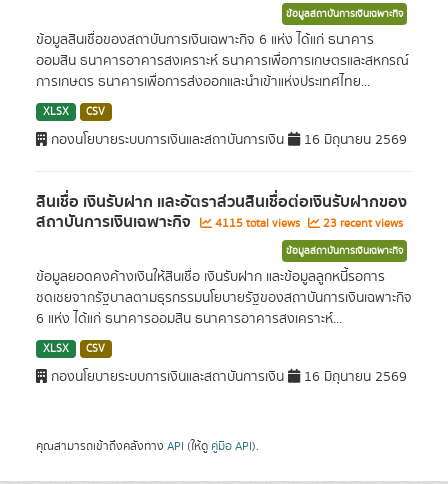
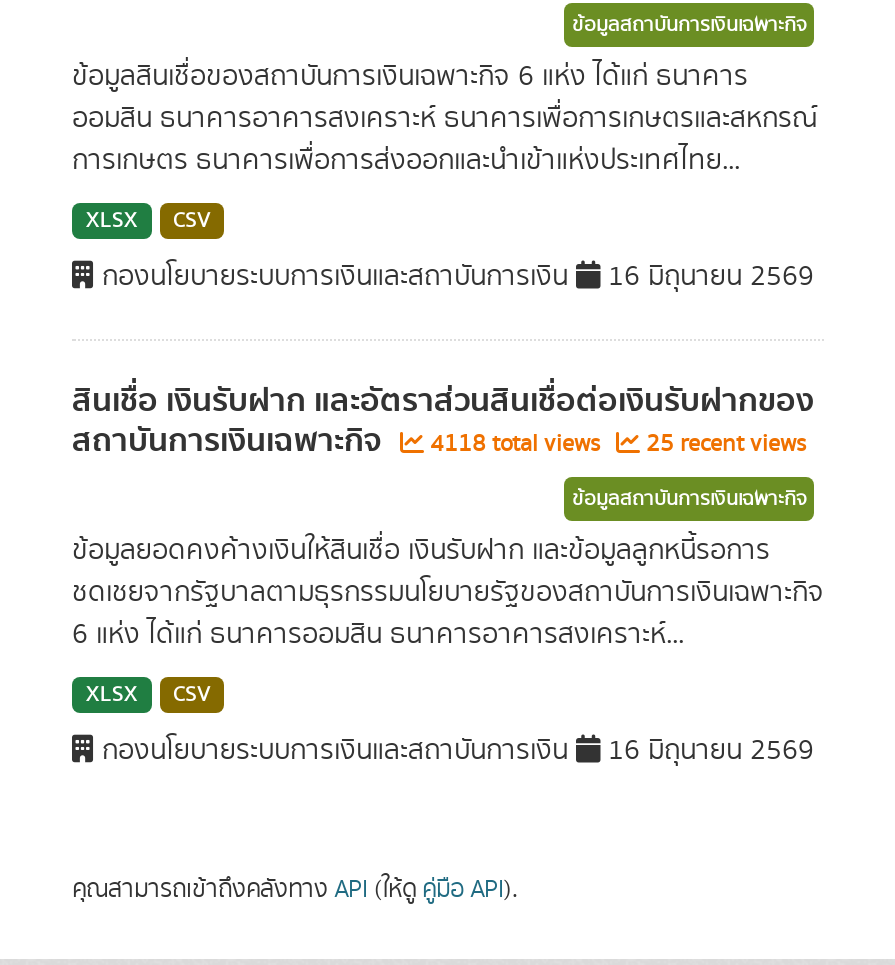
- 4115 total views
+ 4118 total views

- 23 recent views
+ 25 recent views
